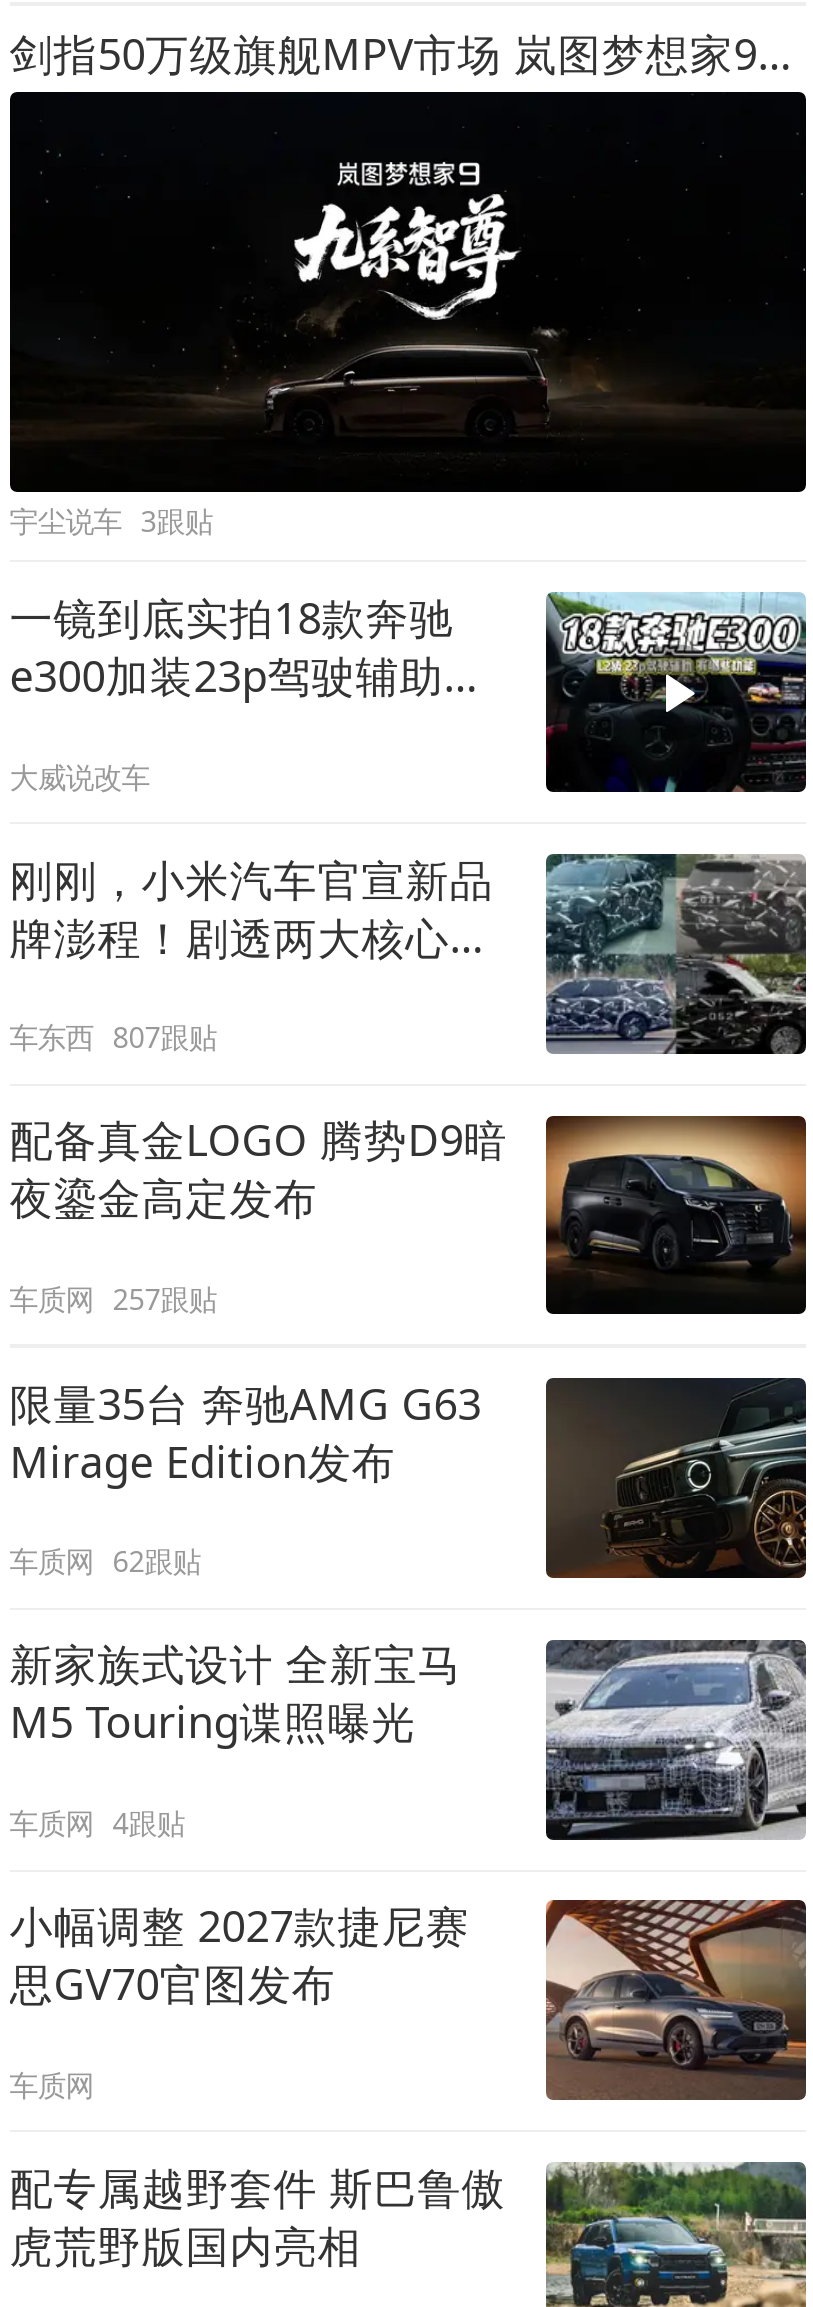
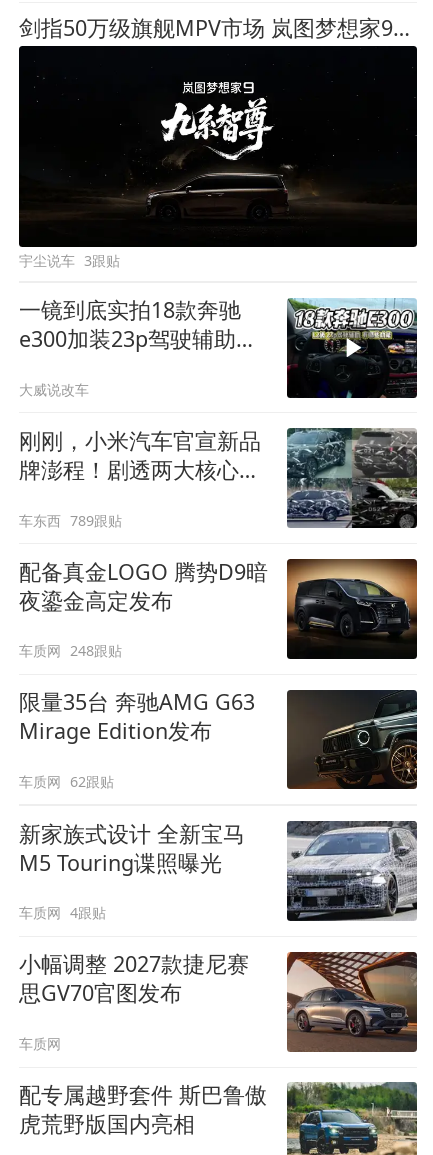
- 车东西 807跟贴
+ 车东西 789跟贴

- 车质网 257跟贴
+ 车质网 248跟贴
